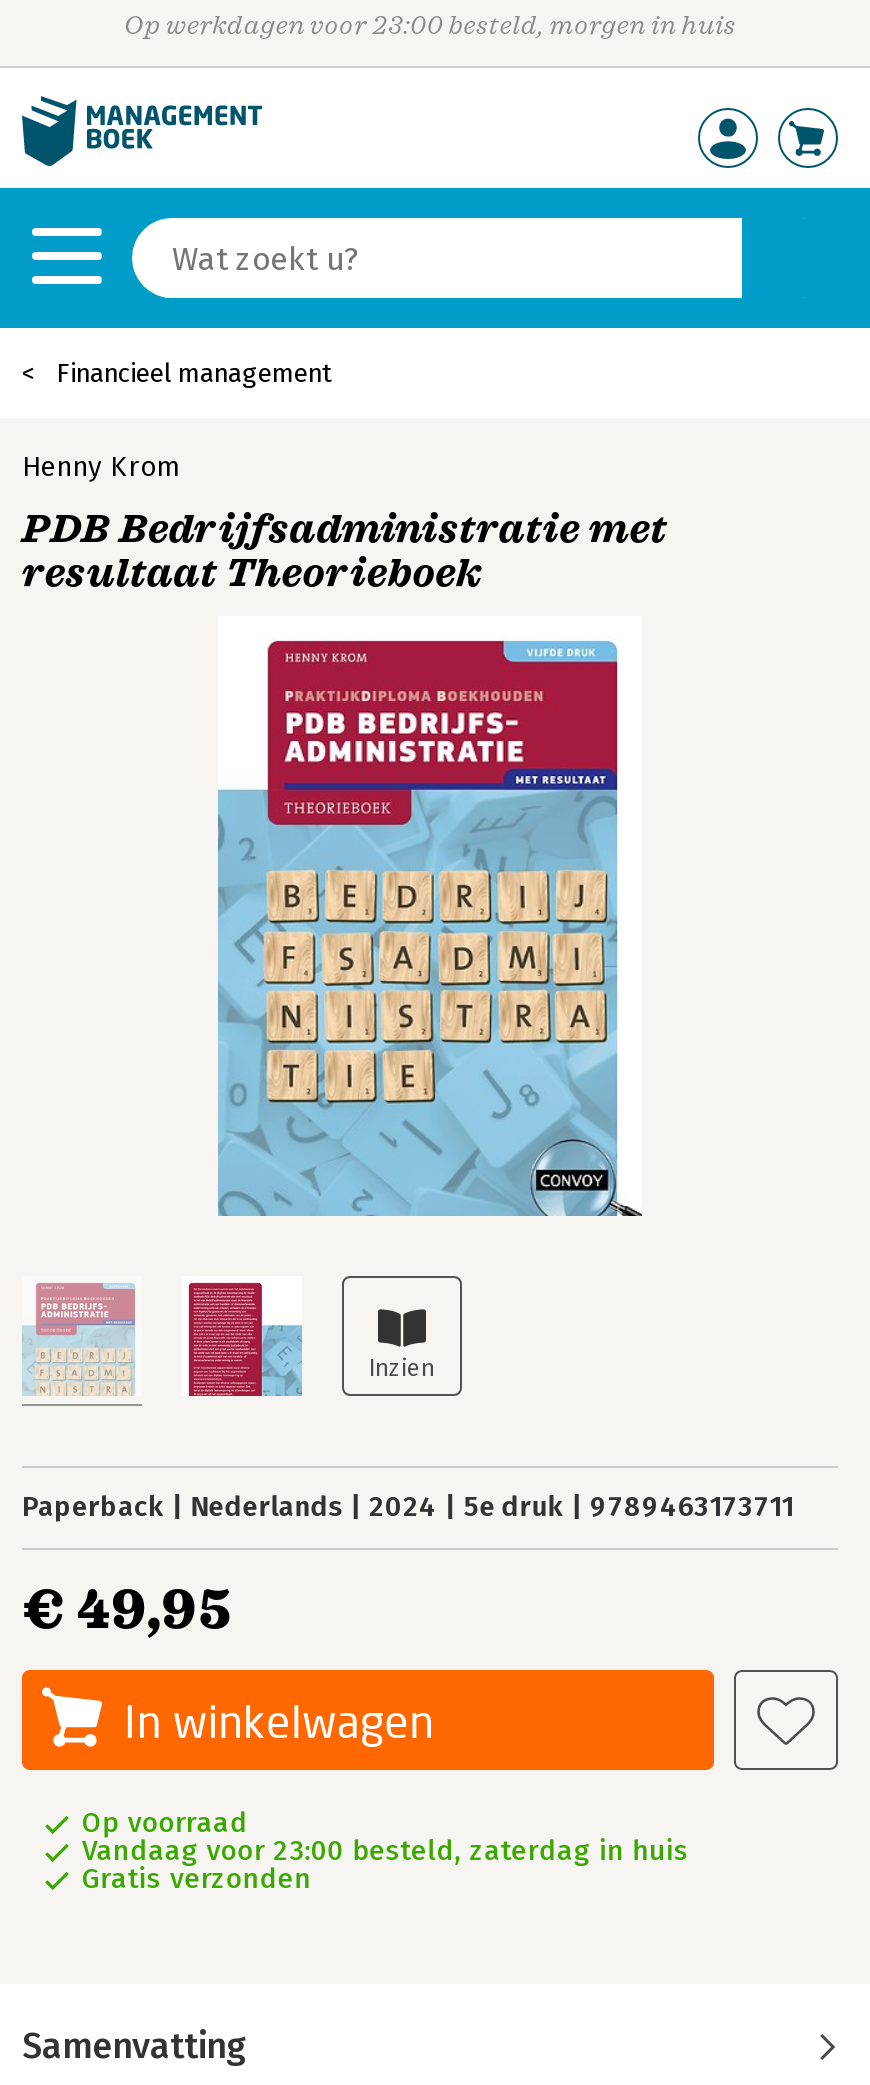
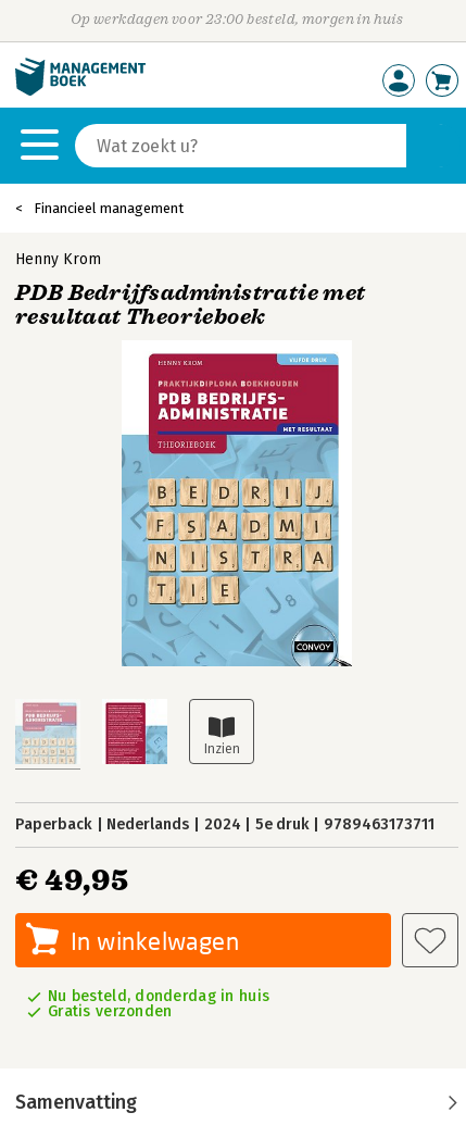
- Op voorraad
- Vandaag voor 23:00 besteld, zaterdag in huis
+ Nu besteld, donderdag in huis
